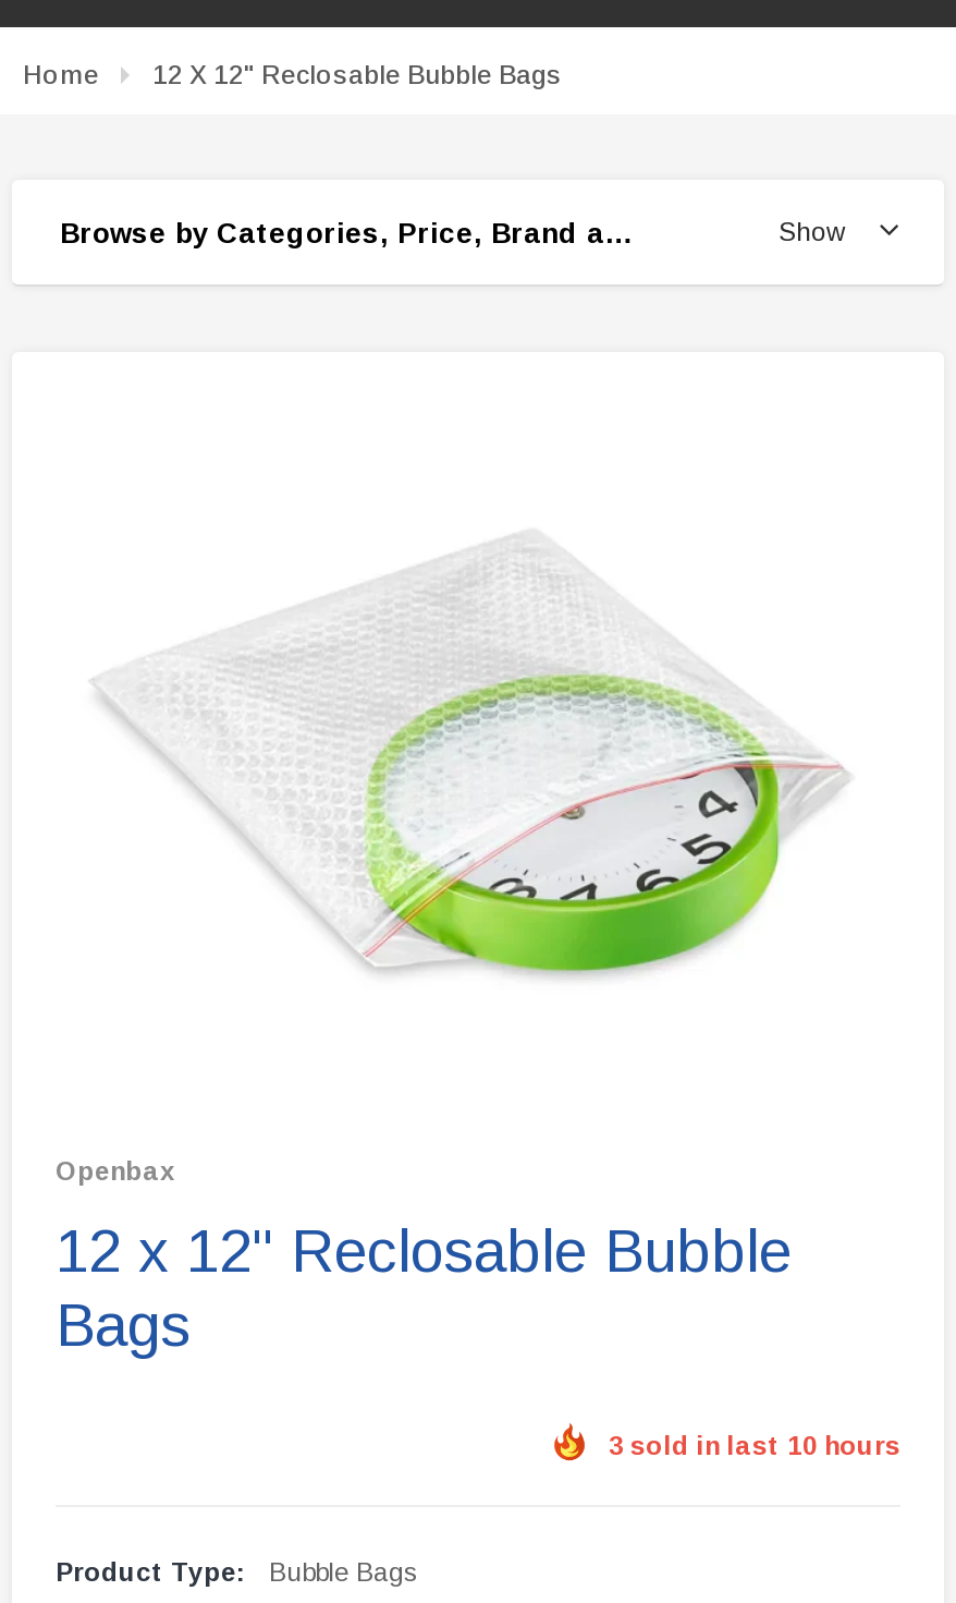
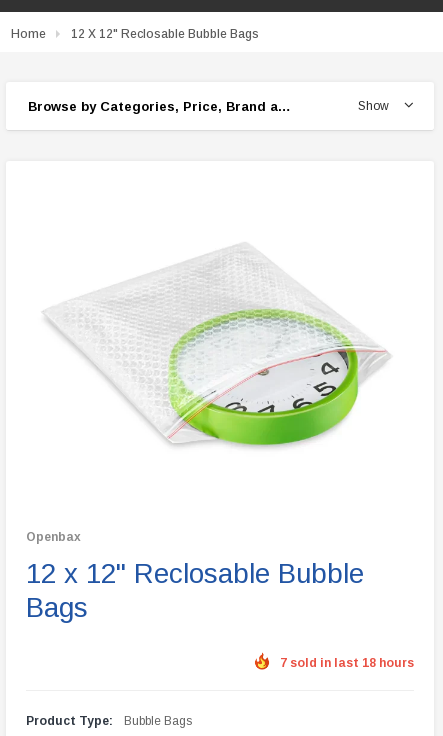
- 3 sold in last 10 hours
+ 7 sold in last 18 hours
